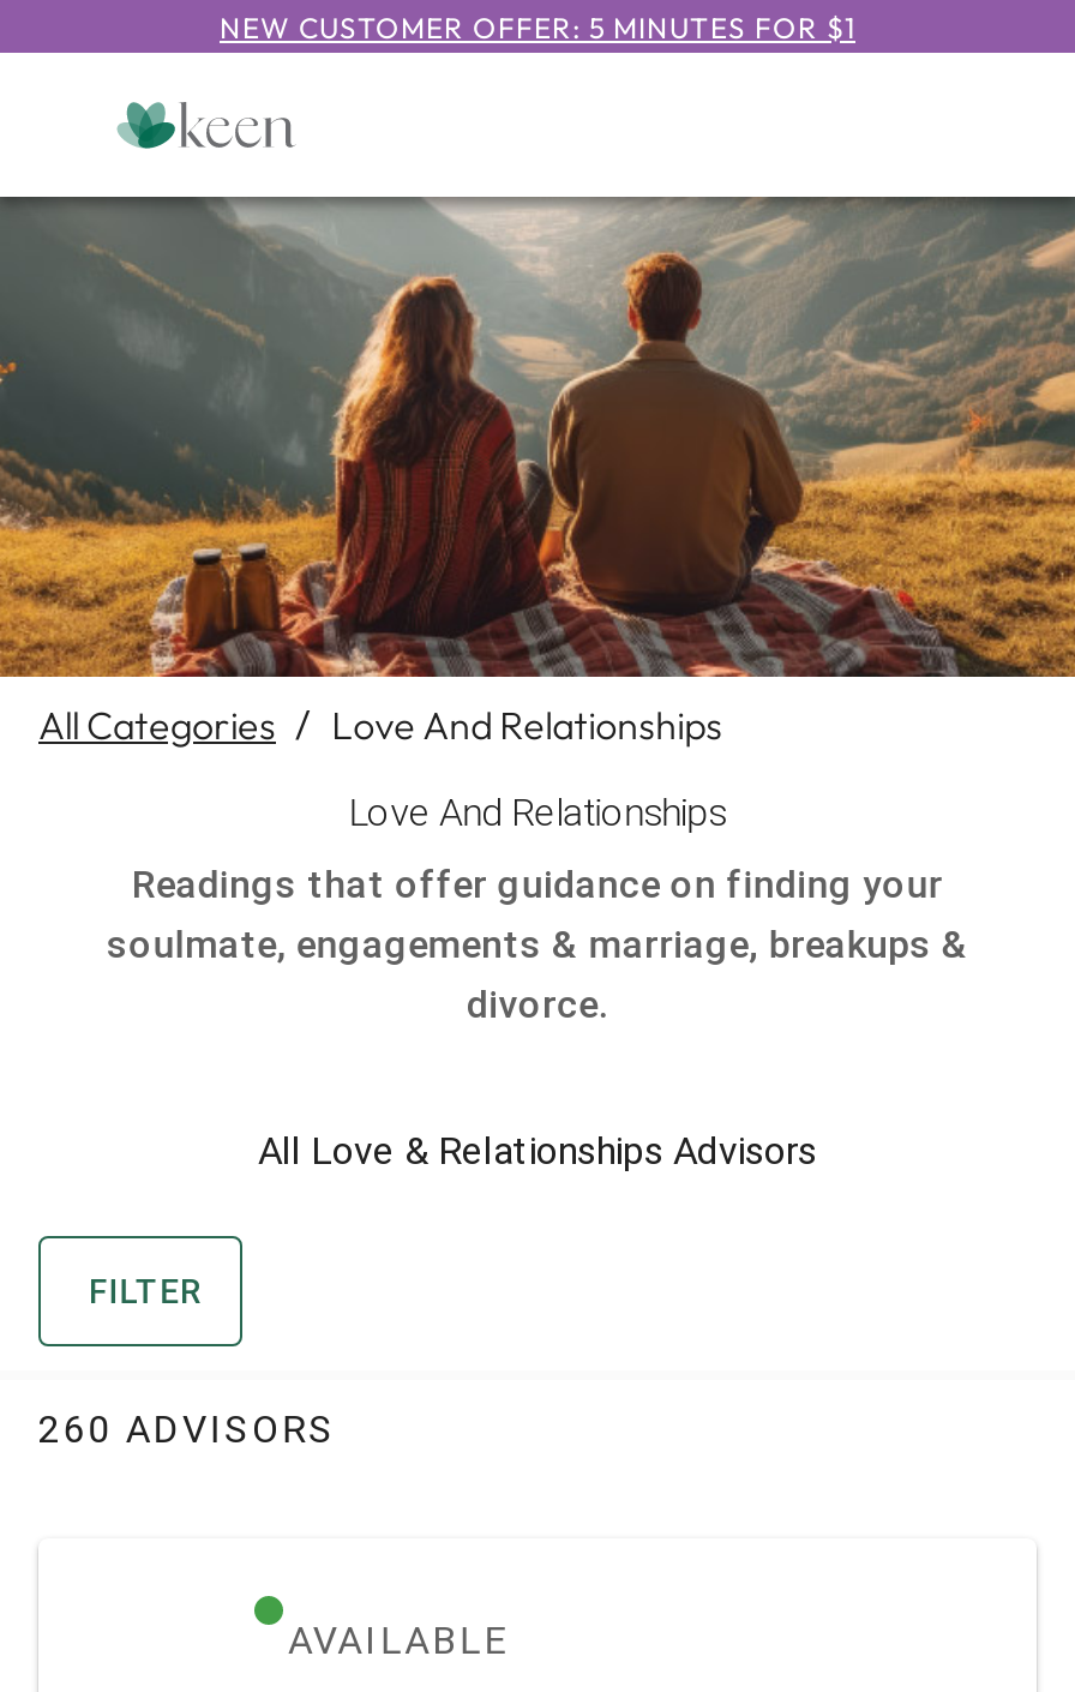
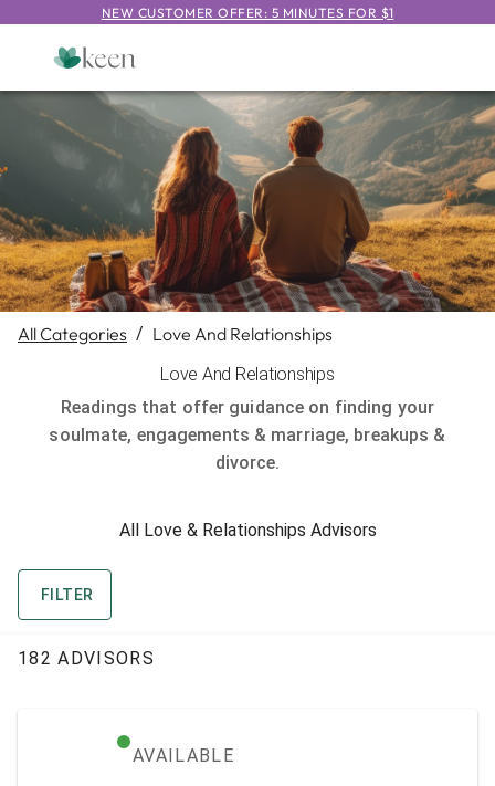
- 260 ADVISORS
+ 182 ADVISORS
